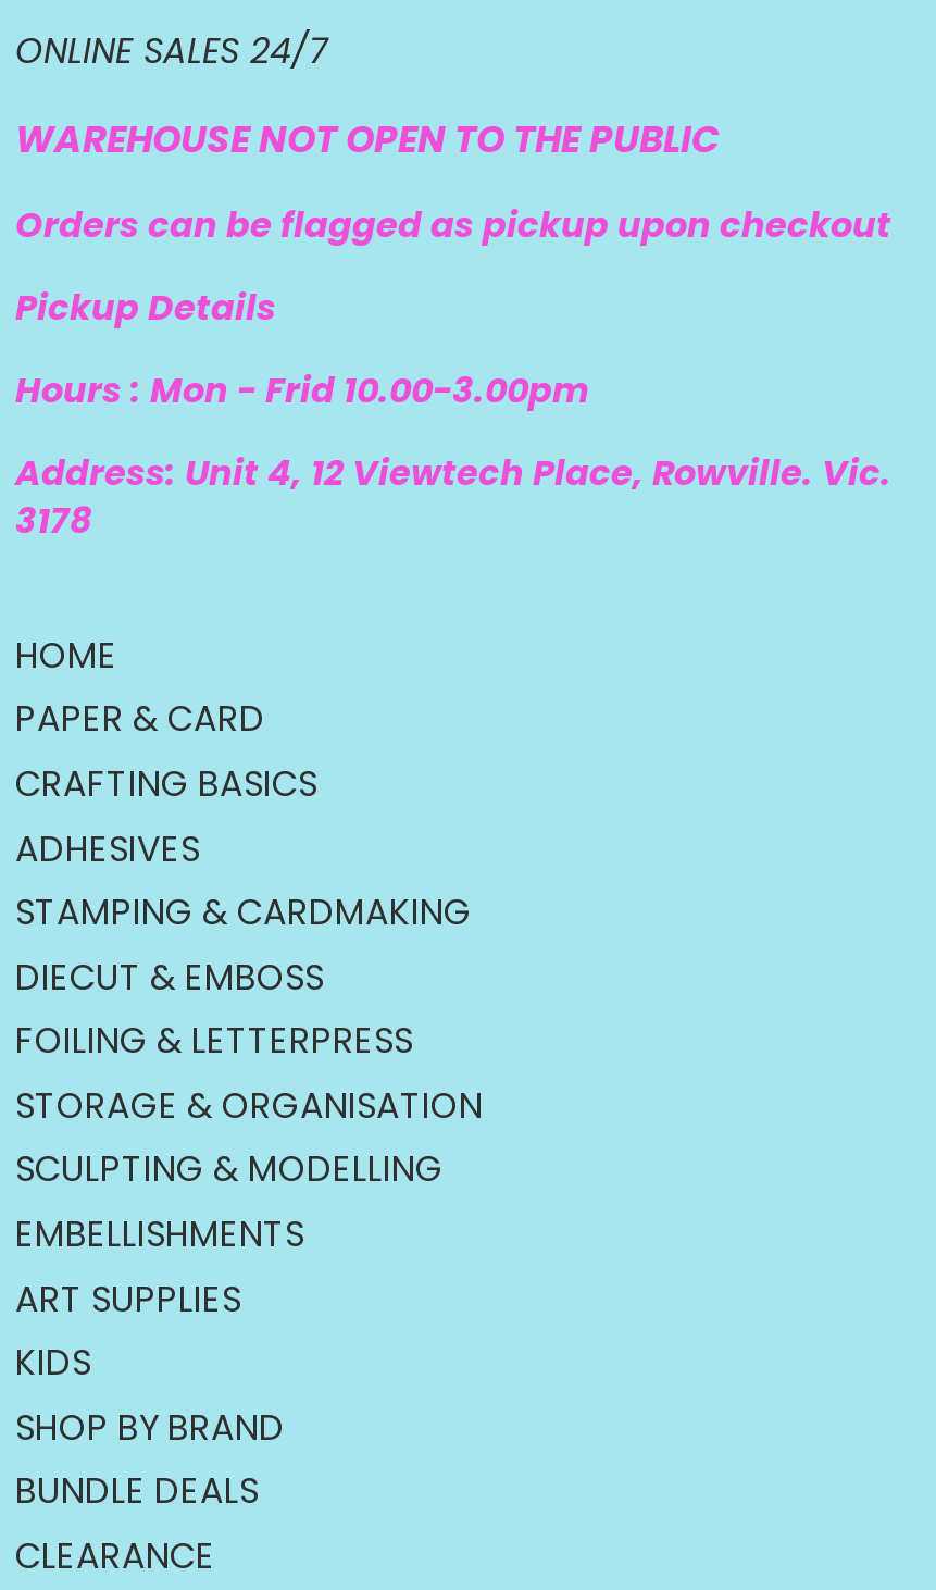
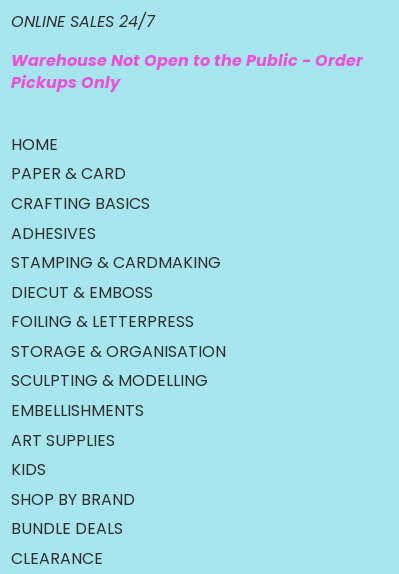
- WAREHOUSE NOT OPEN TO THE PUBLIC
- Orders can be flagged as pickup upon checkout
- Pickup Details
- Hours : Mon - Frid 10.00-3.00pm
- Address: Unit 4, 12 Viewtech Place, Rowville. Vic.
- 3178
+ Warehouse Not Open to the Public - Order
+ Pickups Only
